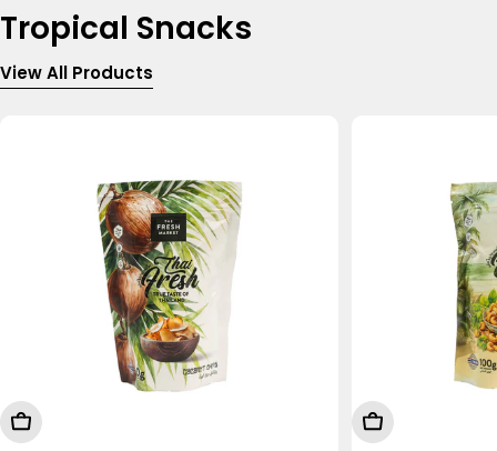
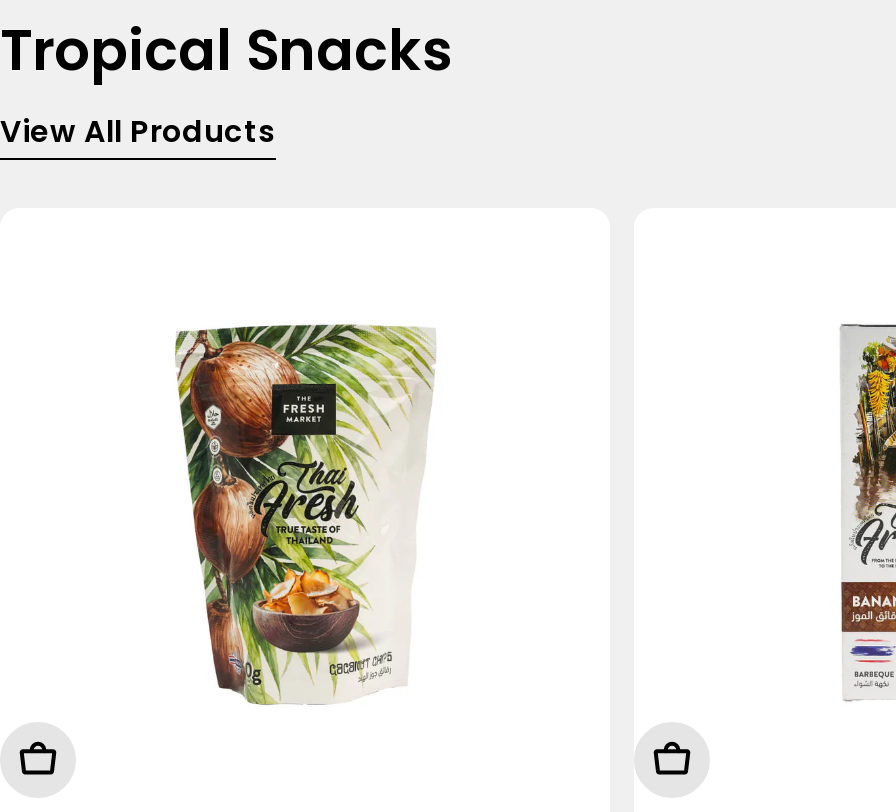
- [image]
+ [image]
